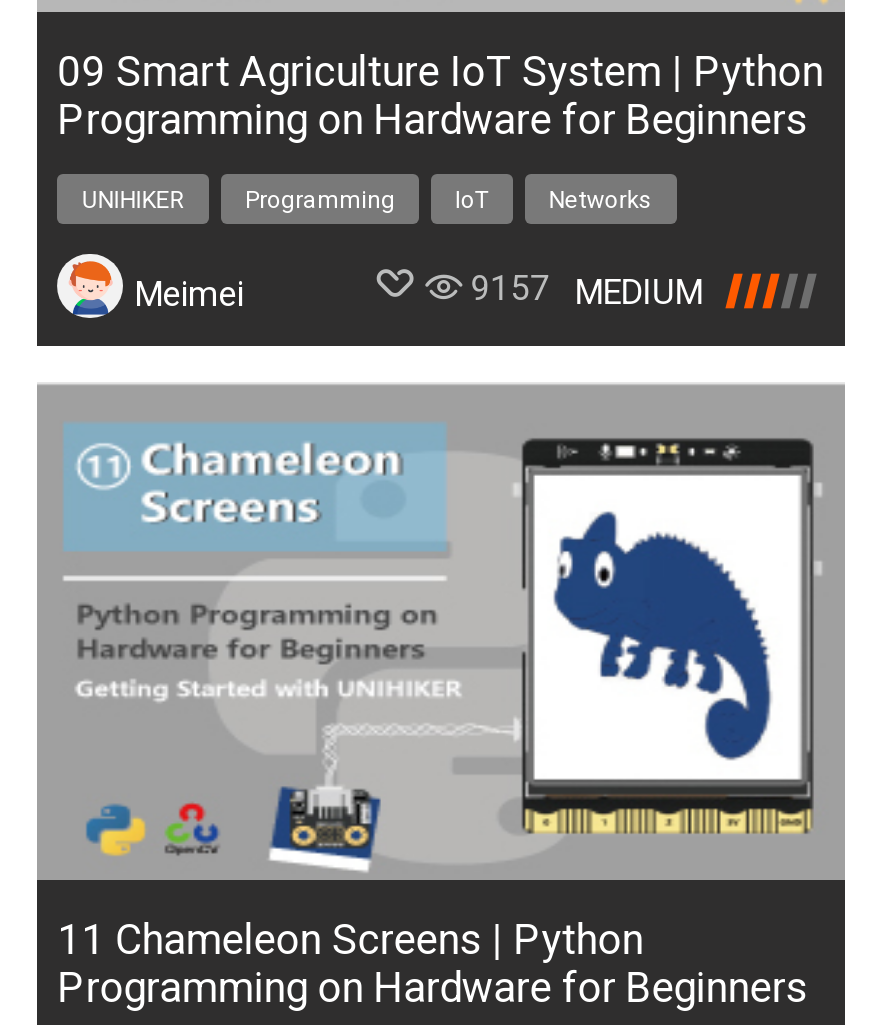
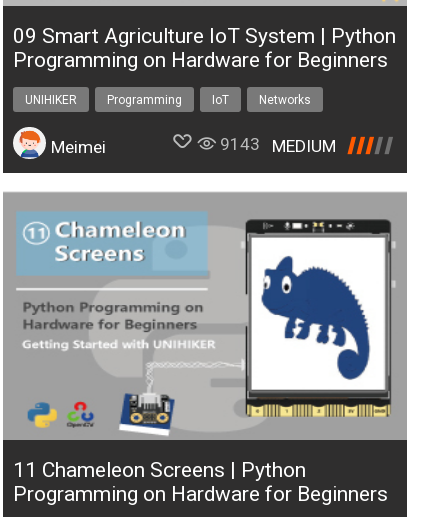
- 9157 MEDIUM
+ 9143 MEDIUM
